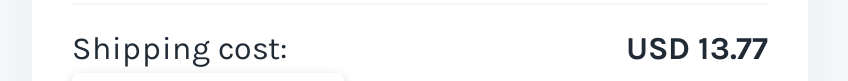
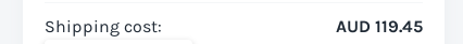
- USD 13.77
+ AUD 119.45
